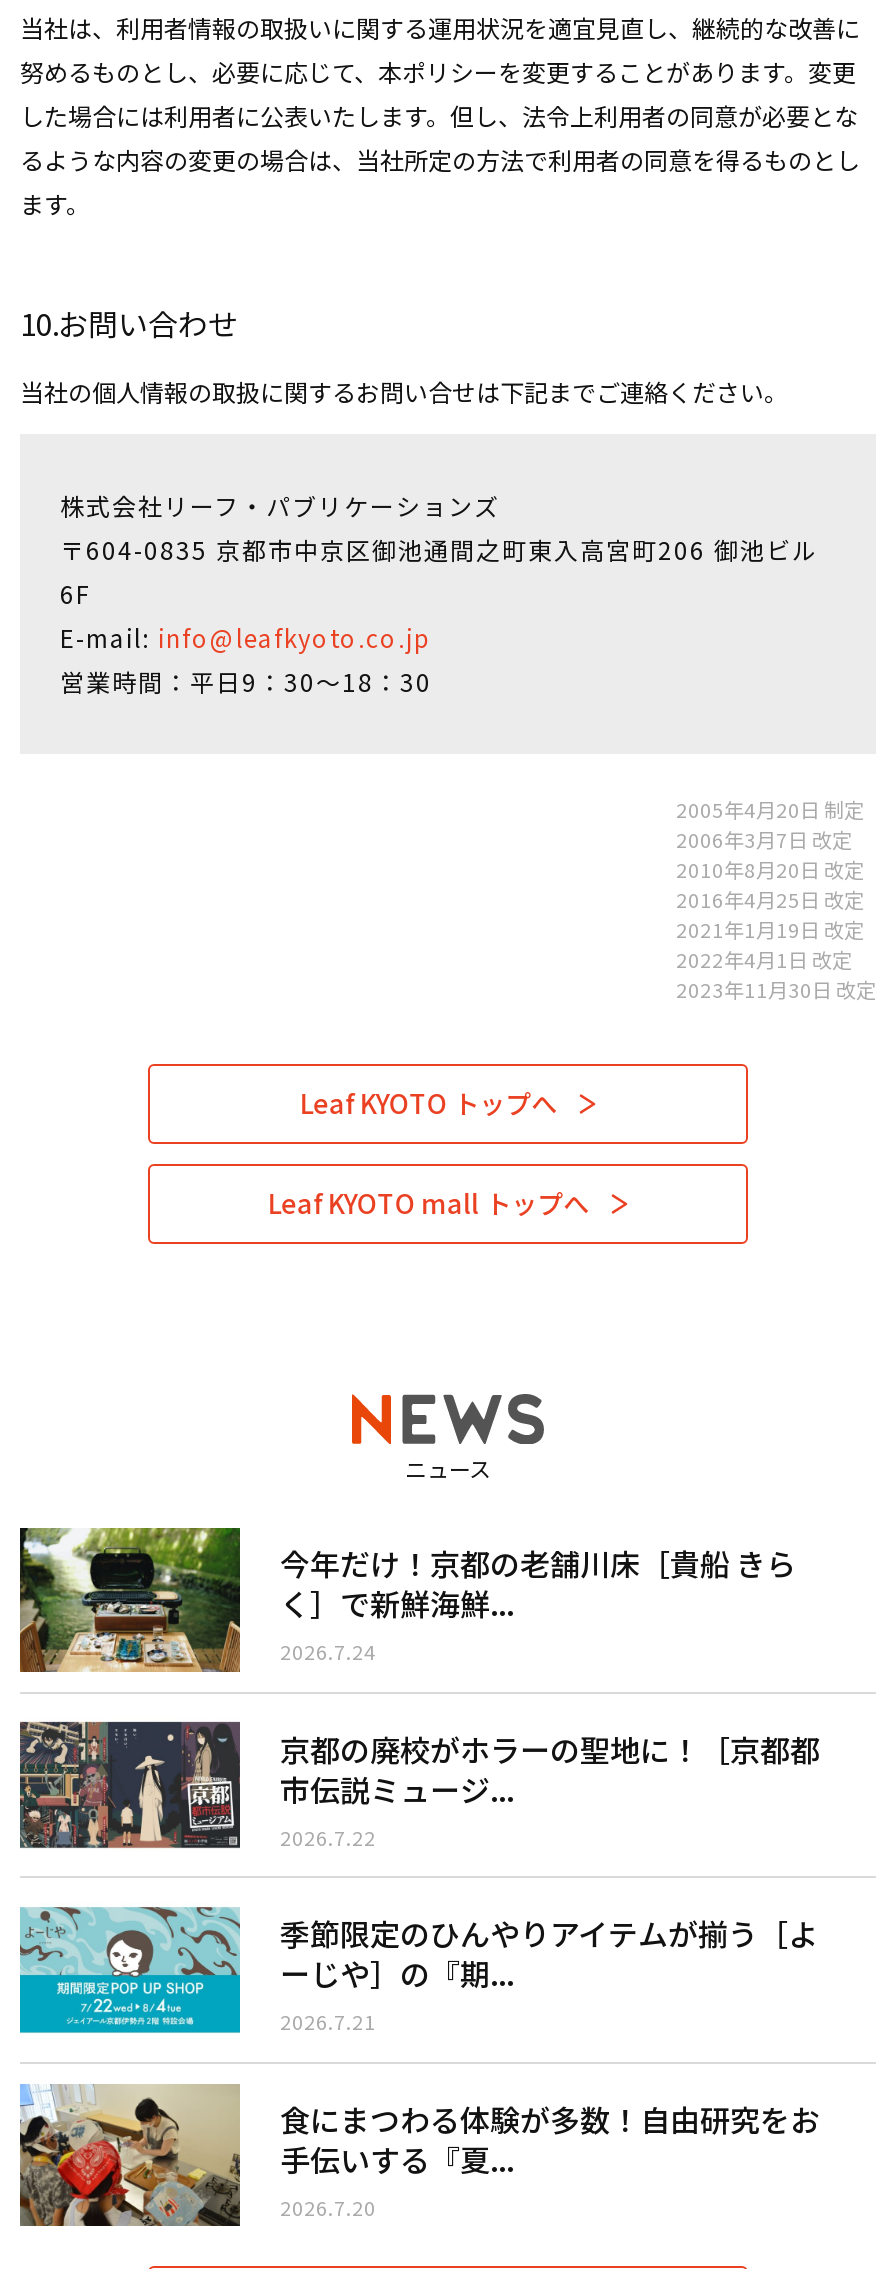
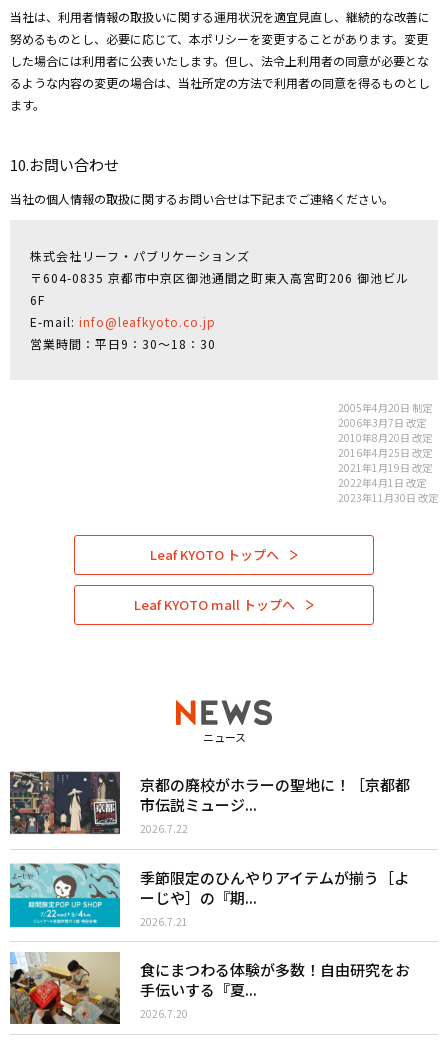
- [image]
- 今年だけ！京都の老舗川床［貴船 きら
- く］で新鮮海鮮...
- 2026.7.24
